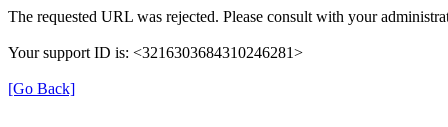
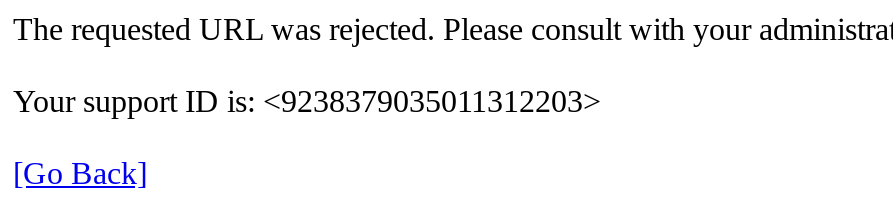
- Your support ID is: <3216303684310246281>
+ Your support ID is: <9238379035011312203>
